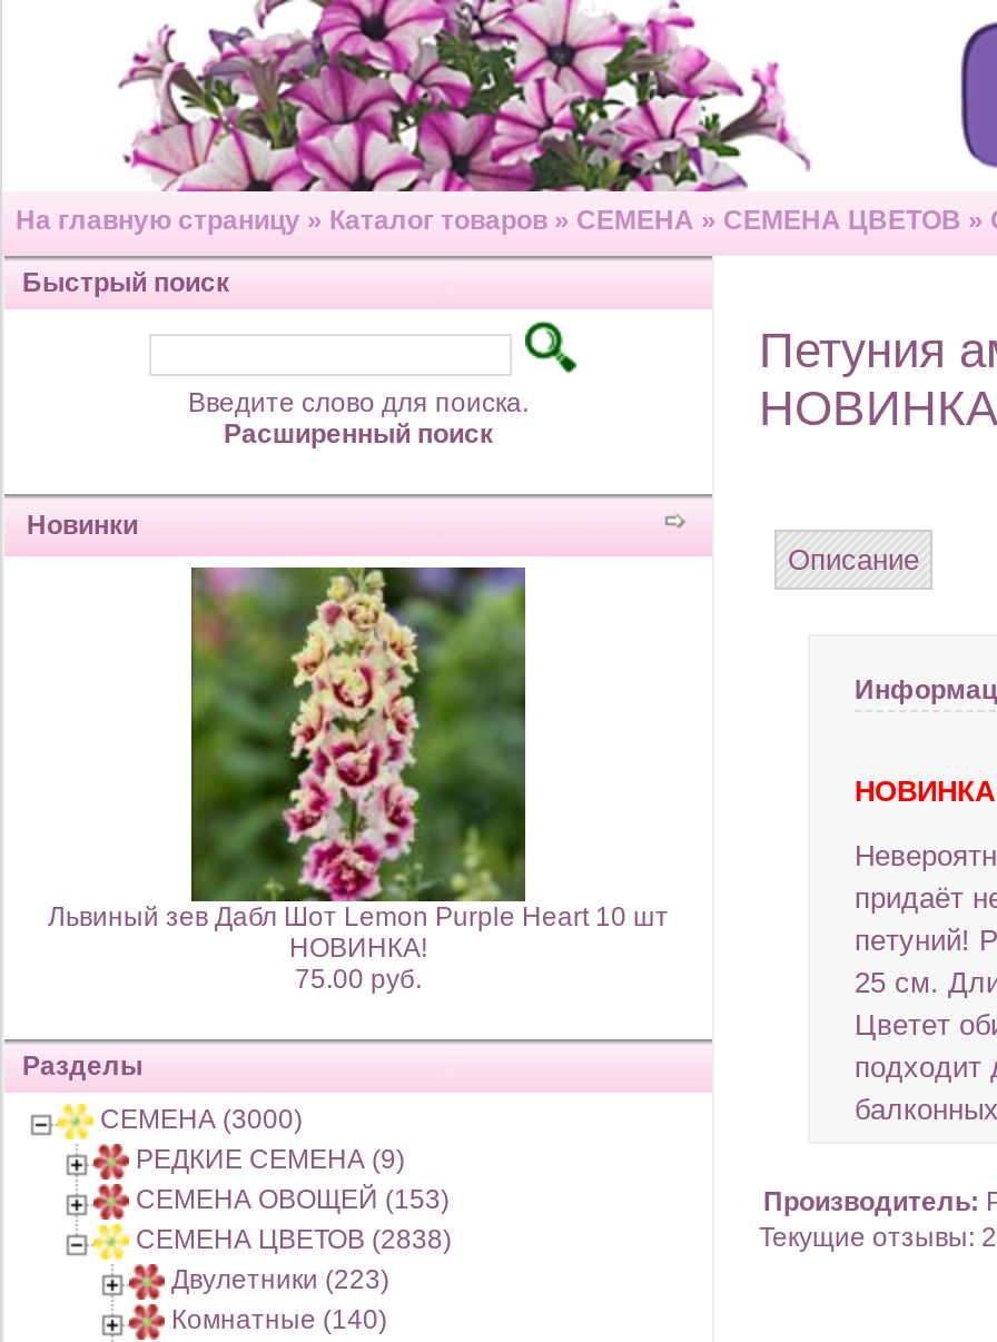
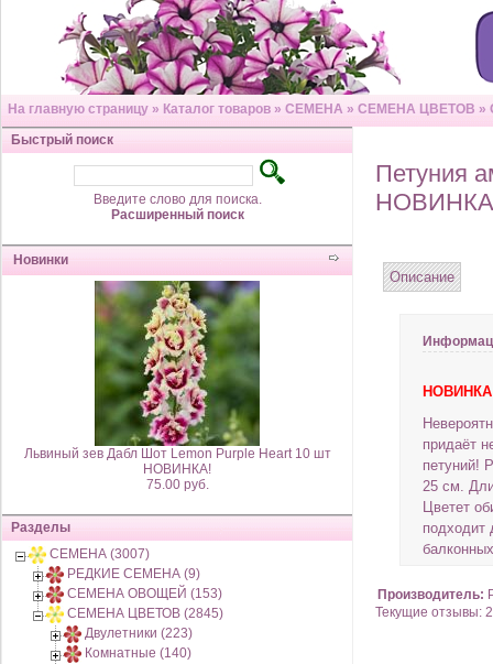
- СЕМЕНА (3000)
+ СЕМЕНА (3007)

- СЕМЕНА ЦВЕТОВ (2838)
+ СЕМЕНА ЦВЕТОВ (2845)
